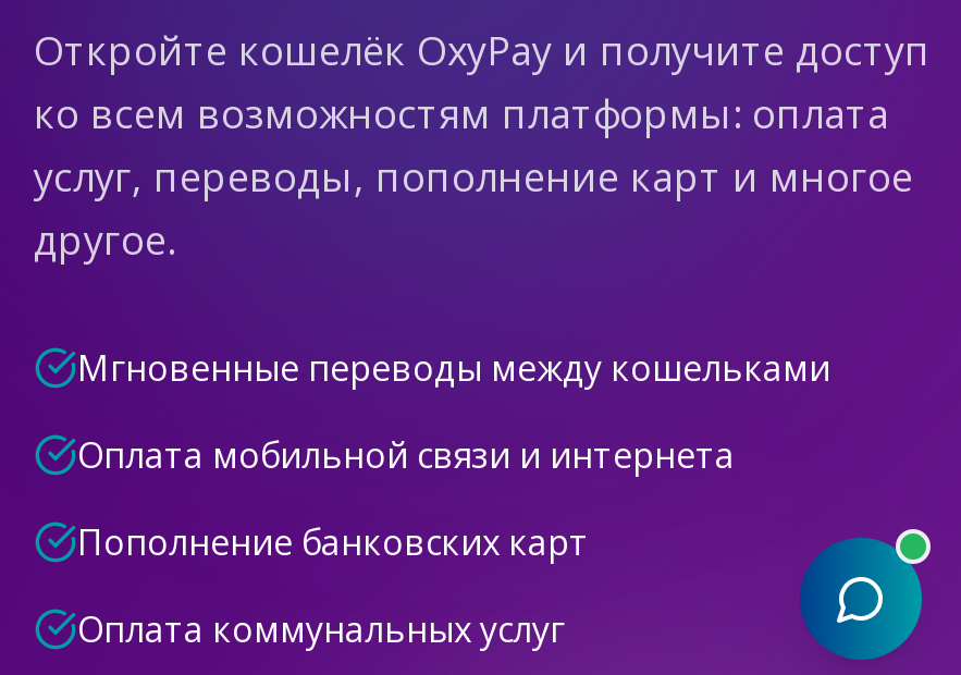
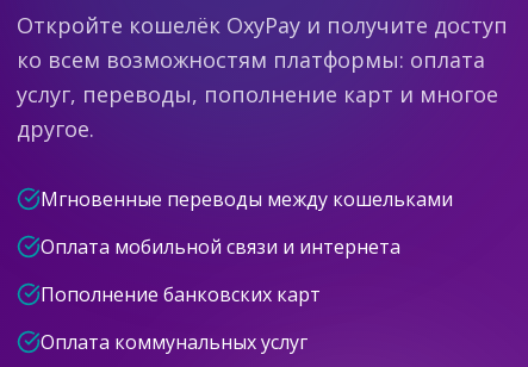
- [image]
